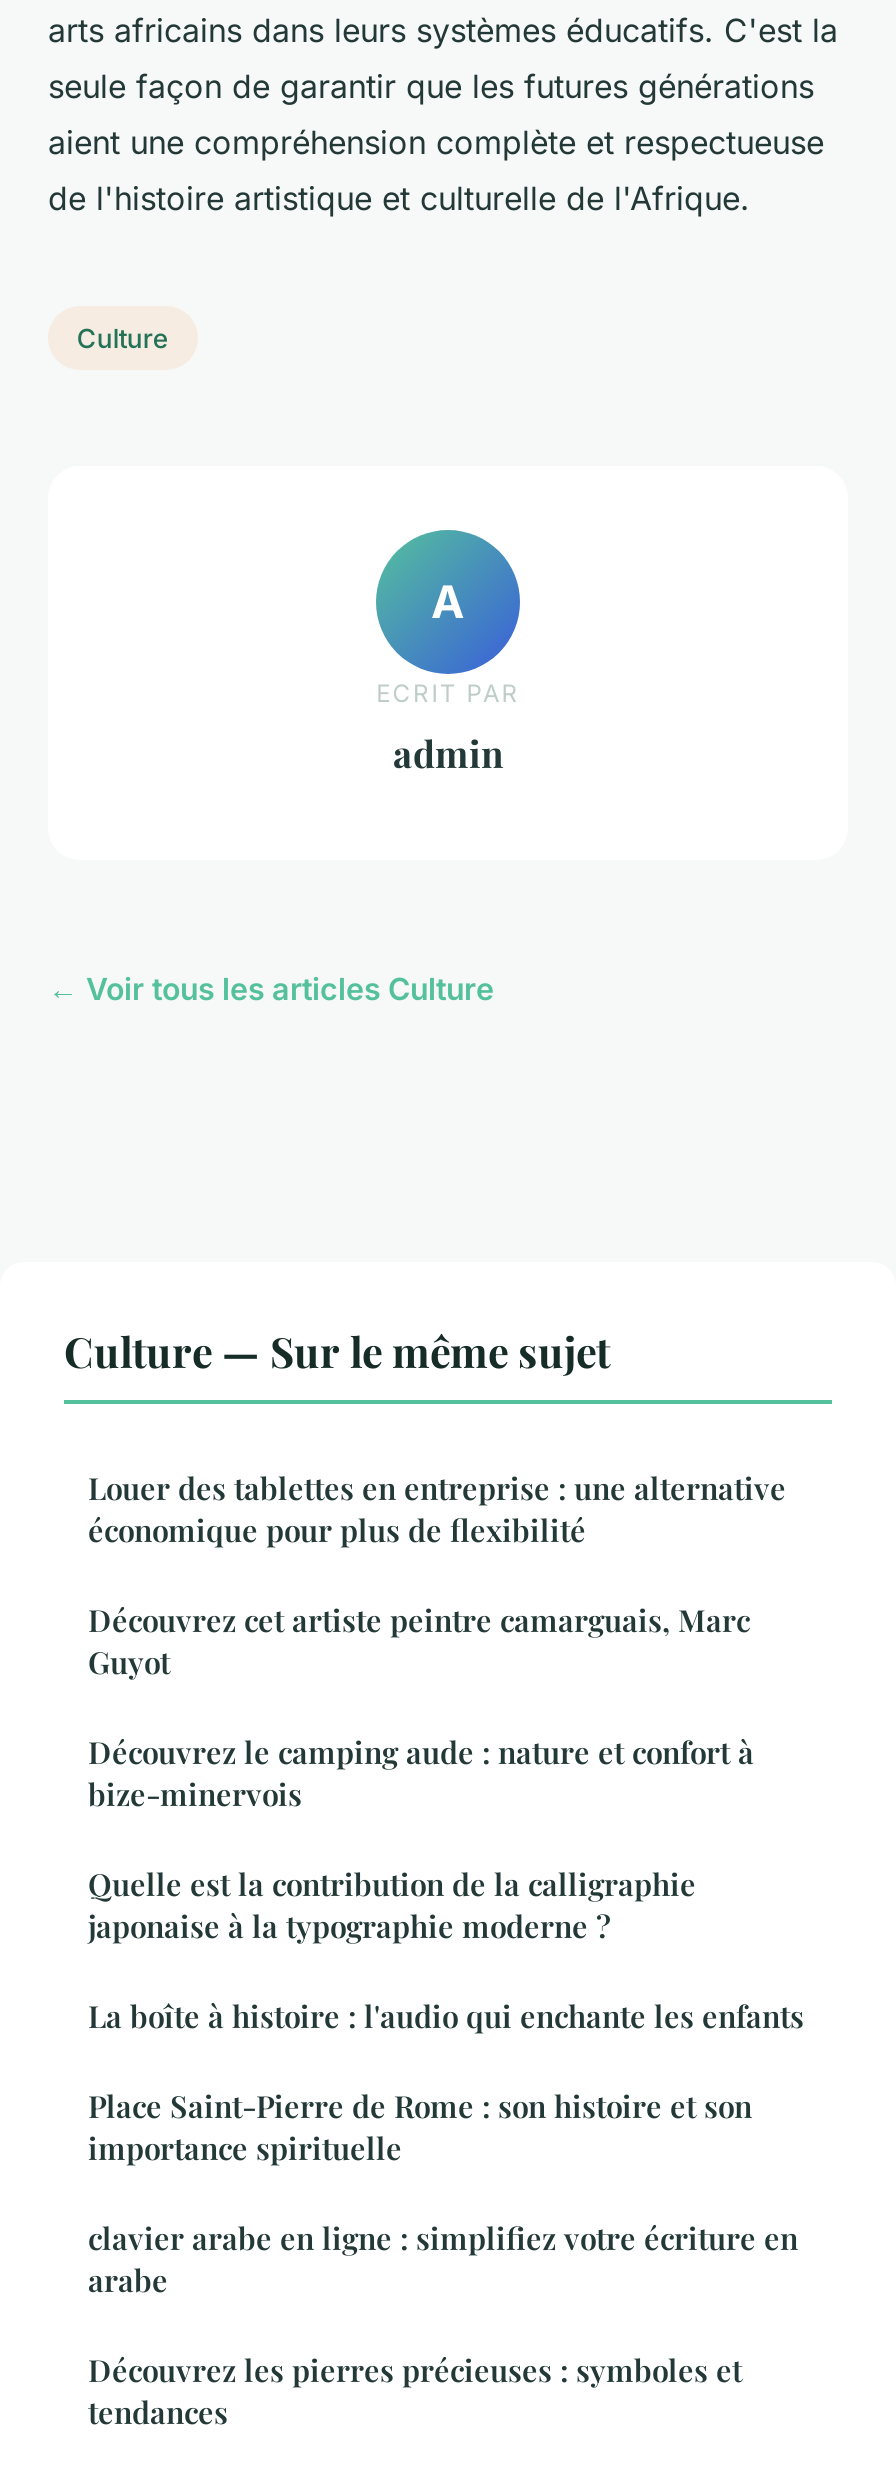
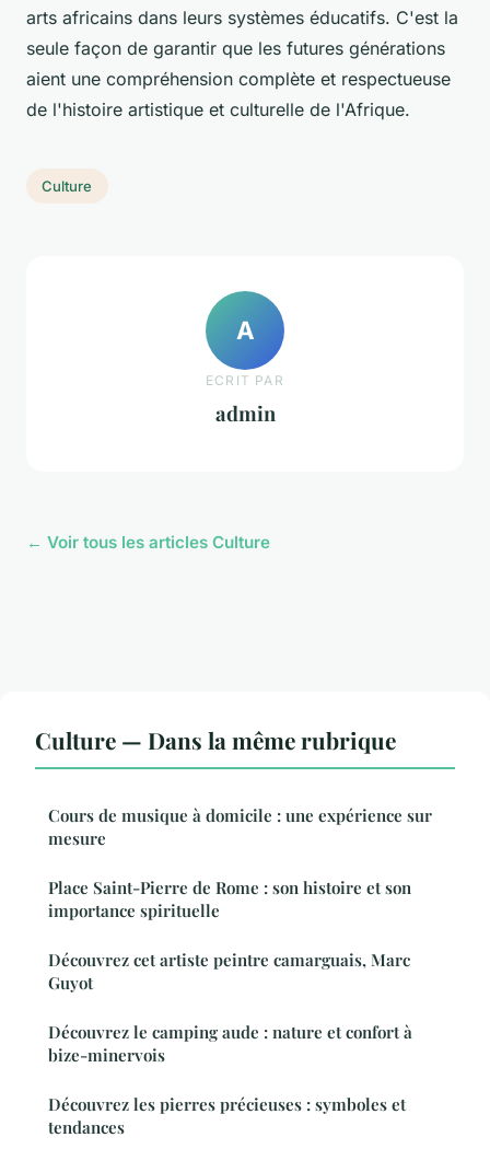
- Culture — Sur le même sujet
- Louer des tablettes en entreprise : une alternative
- économique pour plus de flexibilité
+ Culture — Dans la même rubrique
+ Cours de musique à domicile : une expérience sur
+ mesure

moved down: Découvrez cet artiste peintre camarguais, Marc | Guyot | Découvrez le camping aude : nature et confort à | bize-minervois

- Quelle est la contribution de la calligraphie
- japonaise à la typographie moderne ?
- La boîte à histoire : l'audio qui enchante les enfants
- clavier arabe en ligne : simplifiez votre écriture en
- arabe

moved up: Place Saint-Pierre de Rome : son histoire et son | importance spirituelle
